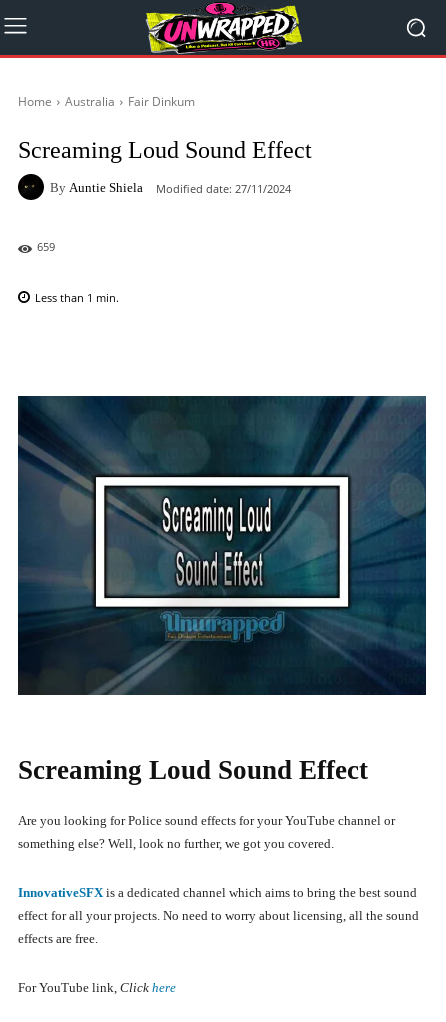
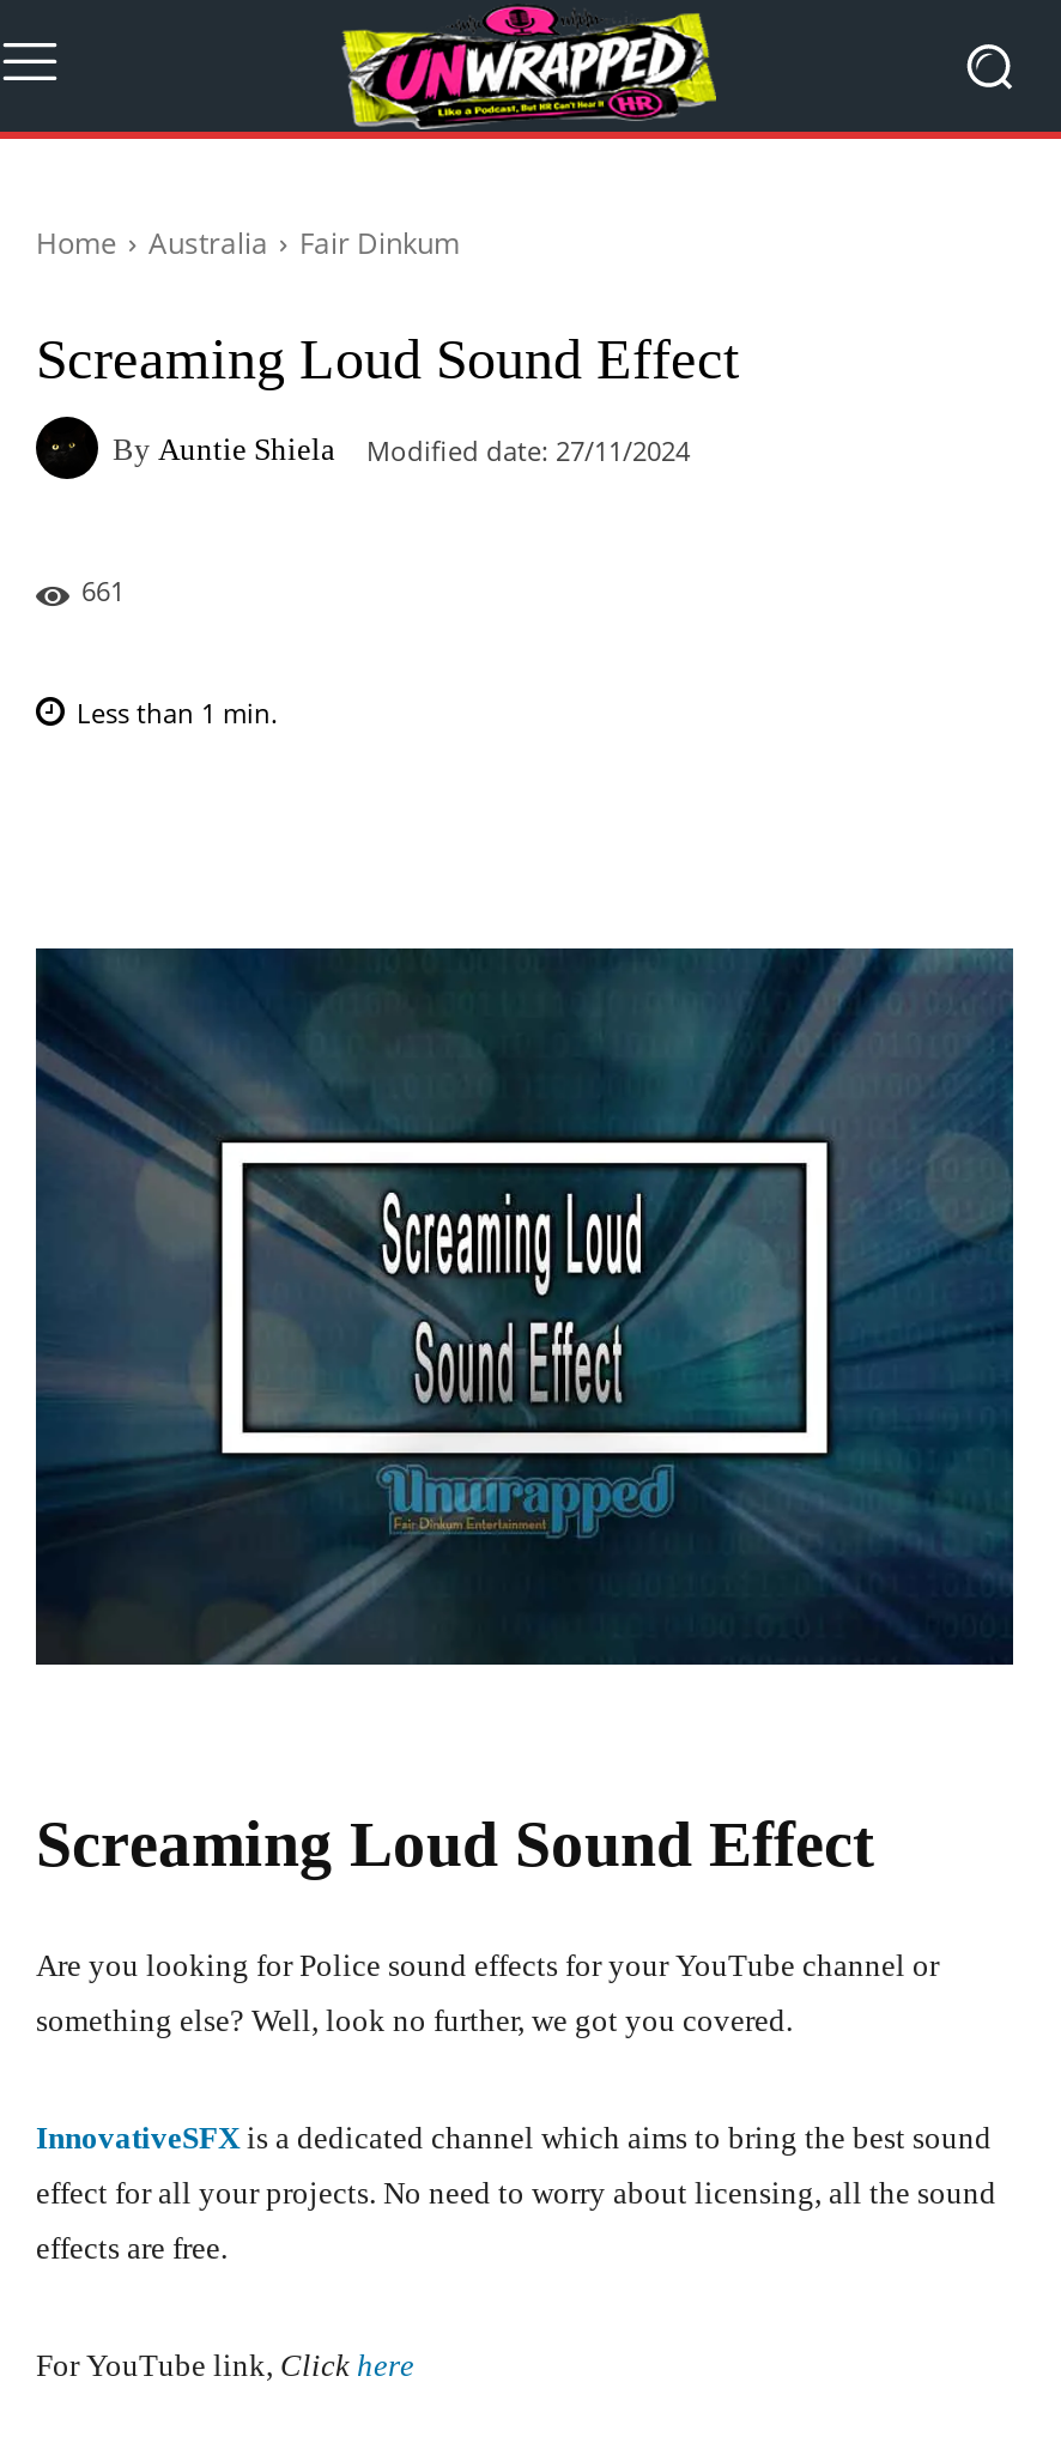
- 659
+ 661
